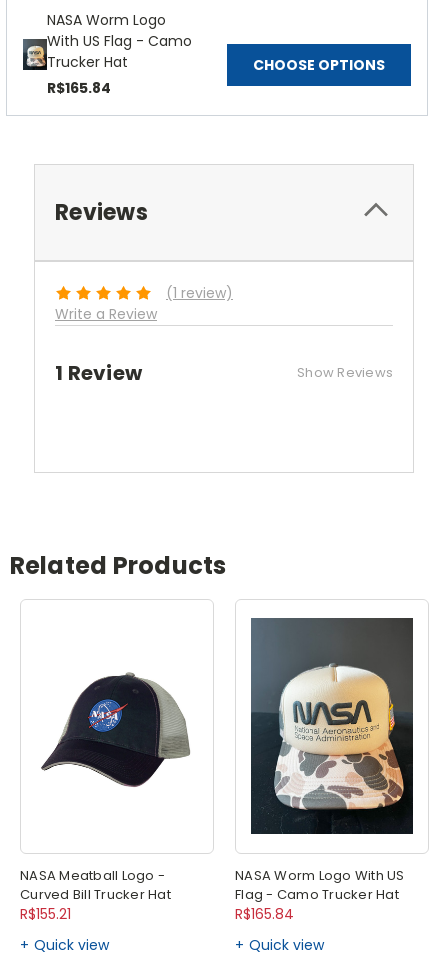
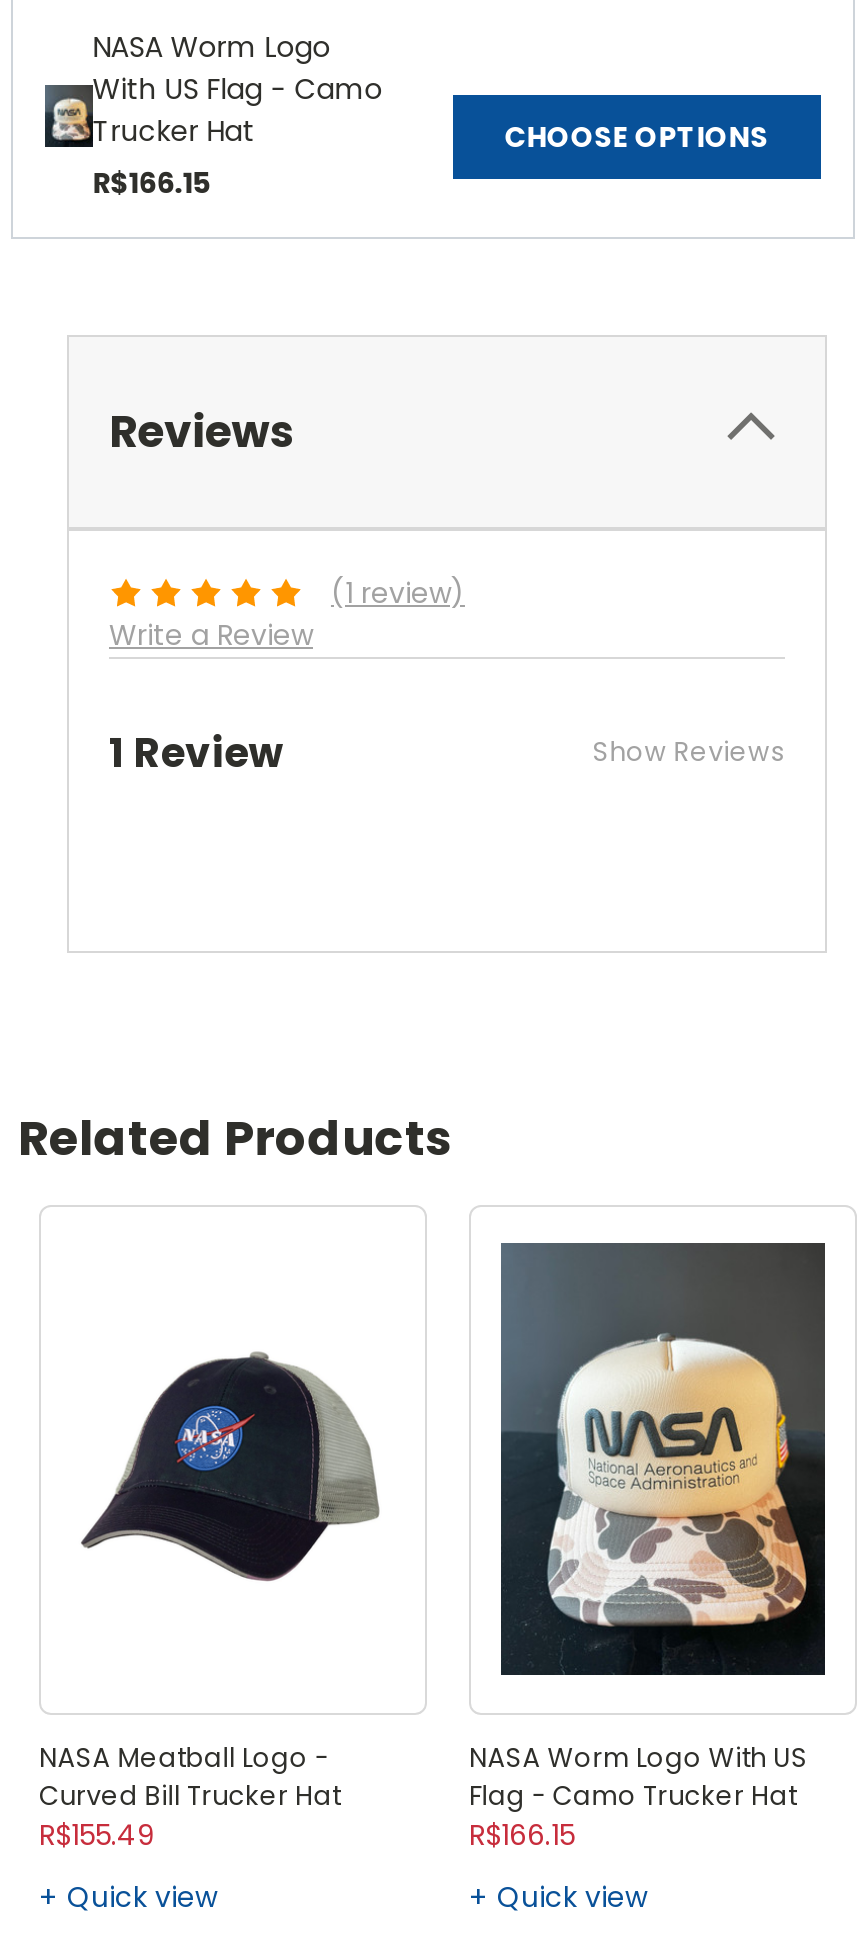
- R$165.84
+ R$166.15

- R$155.21
+ R$155.49

- R$165.84
+ R$166.15
